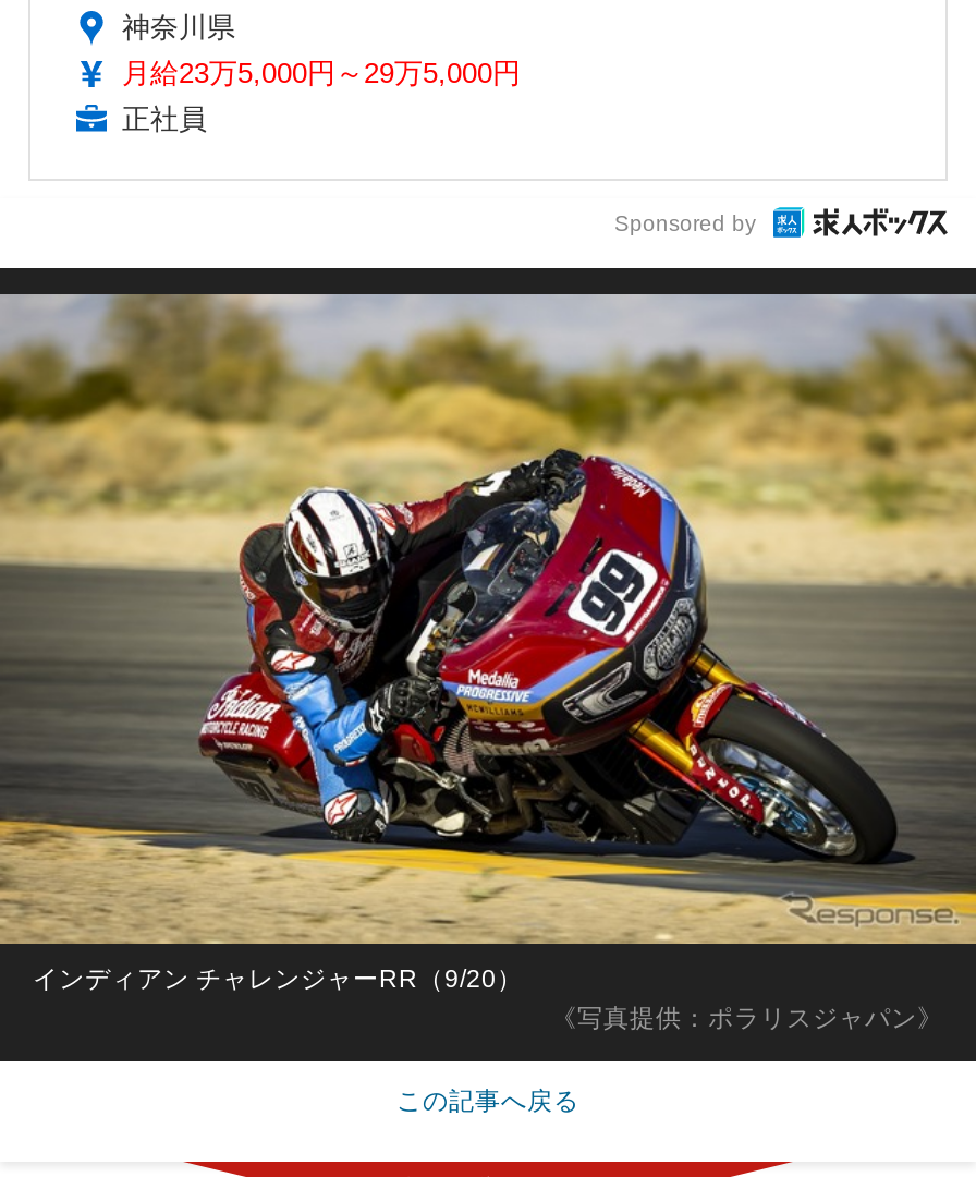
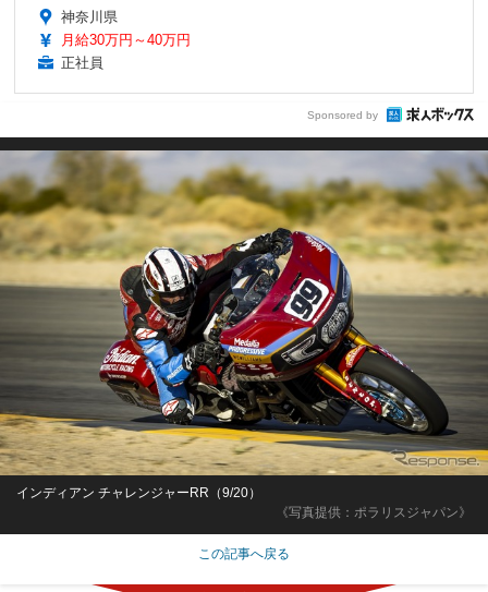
- 月給23万5,000円～29万5,000円
+ 月給30万円～40万円
